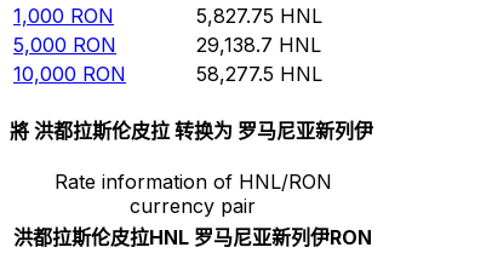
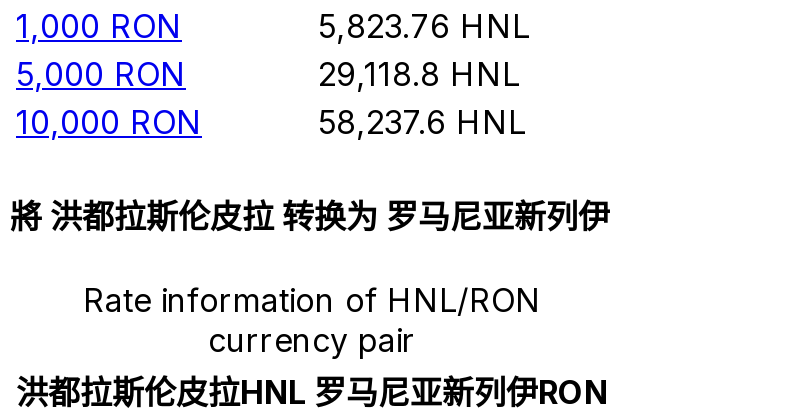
- 5,827.75 HNL
+ 5,823.76 HNL

- 29,138.7 HNL
+ 29,118.8 HNL

- 58,277.5 HNL
+ 58,237.6 HNL
